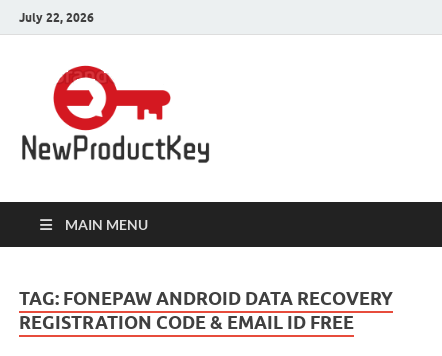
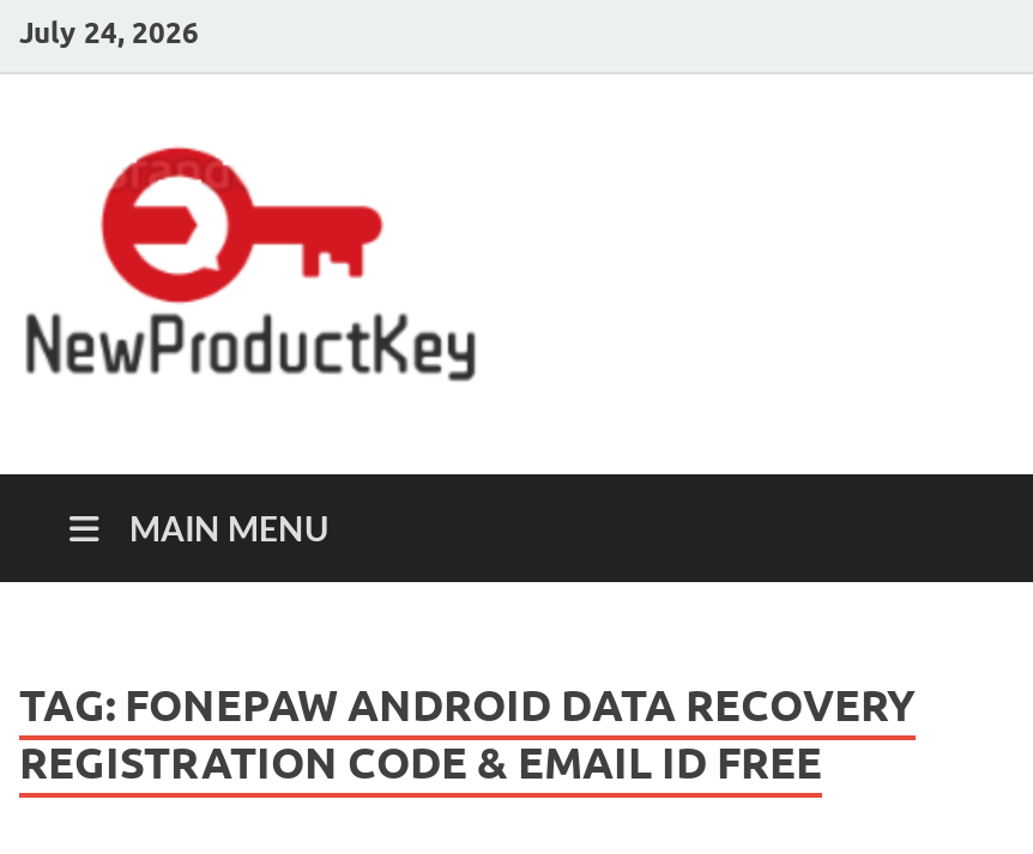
- July 22, 2026
+ July 24, 2026
